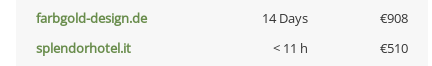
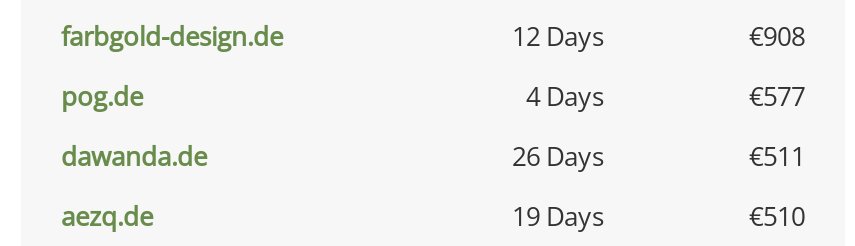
- 14 Days
+ 12 Days

- splendorhotel.it
- < 11 h
+ pog.de
+ 4 Days
+ €577
+ dawanda.de
+ 26 Days
+ €511
+ aezq.de
+ 19 Days
